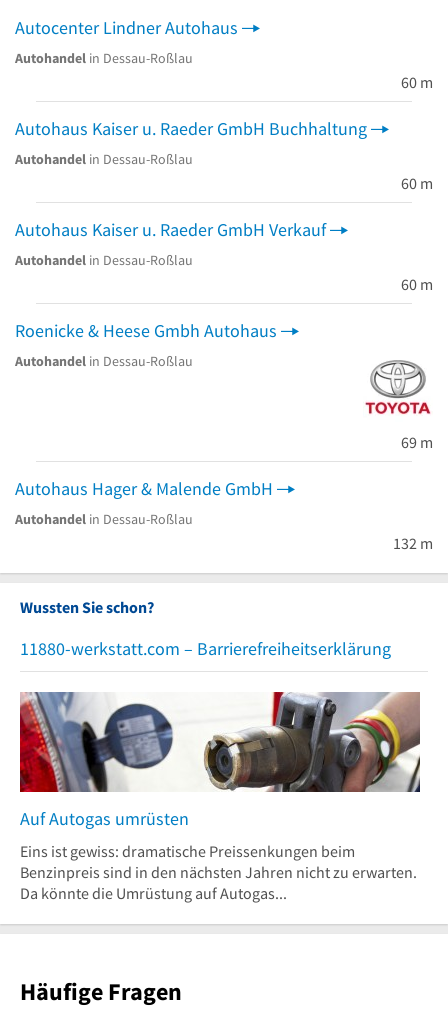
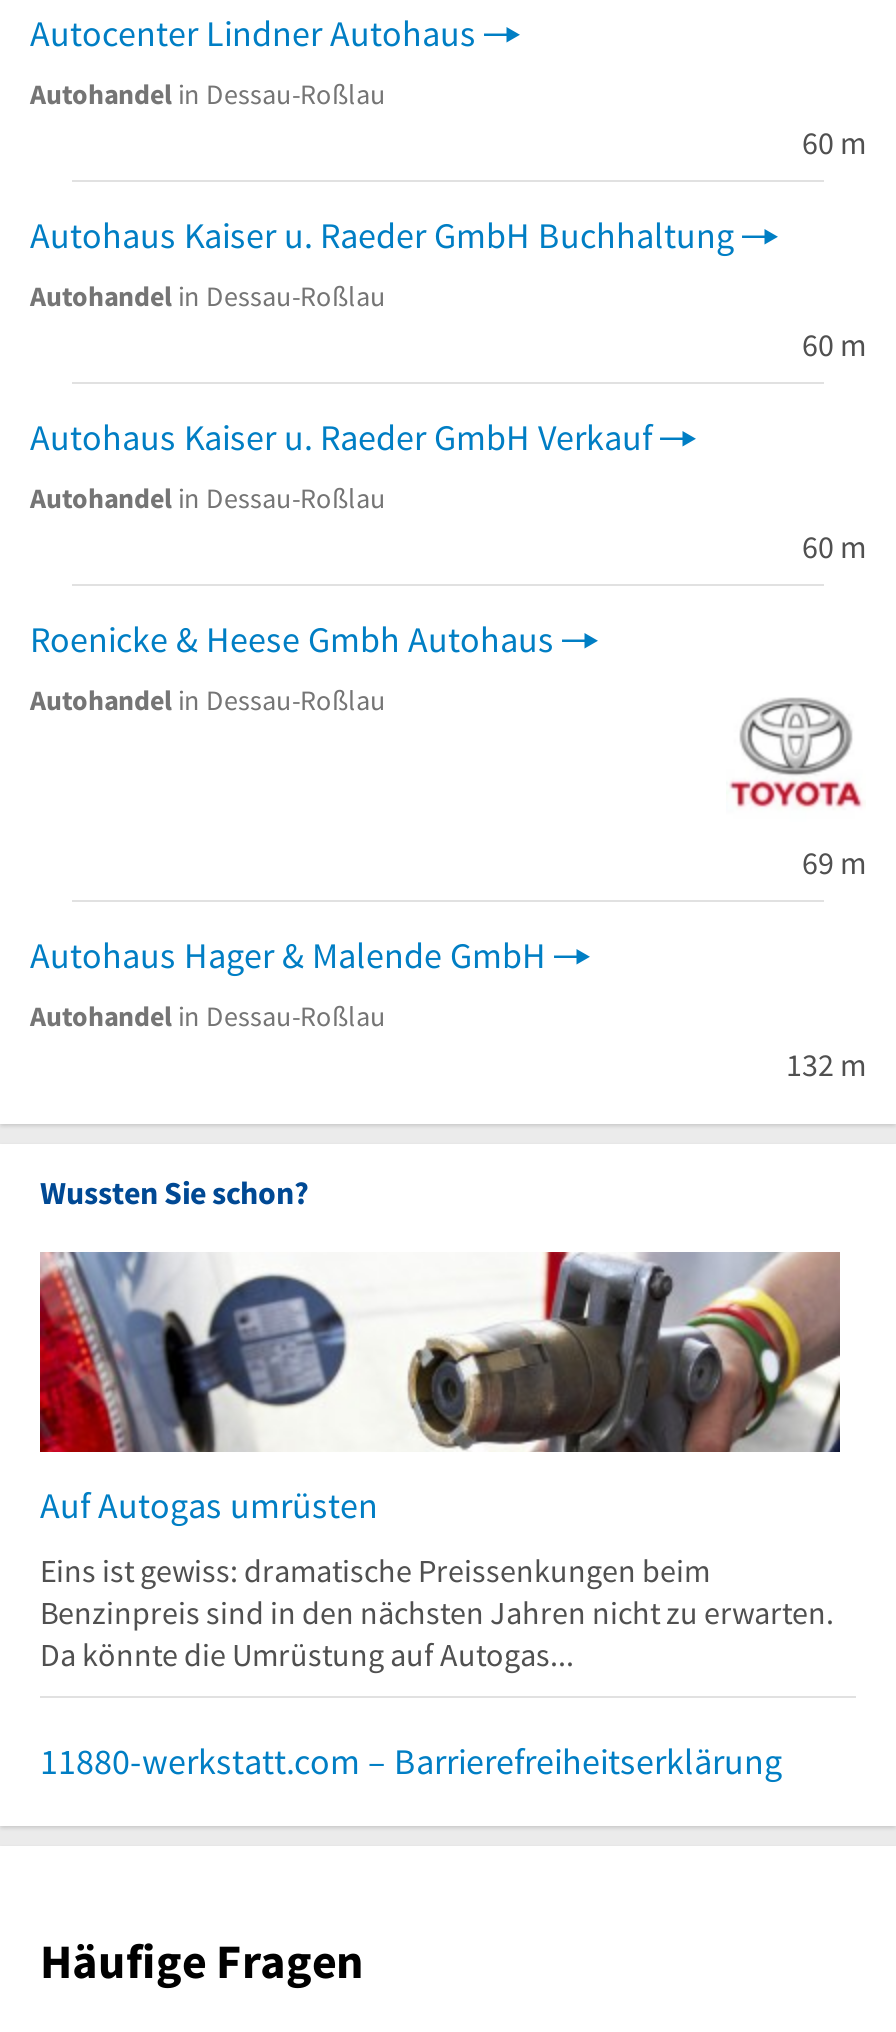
moved down: 11880-werkstatt.com – Barrierefreiheitserklärung

moved up: [image] | Auf Autogas umrüsten | Eins ist gewiss: dramatische Preissenkungen beim | Benzinpreis sind in den nächsten Jahren nicht zu erwarten. | Da könnte die Umrüstung auf Autogas...
